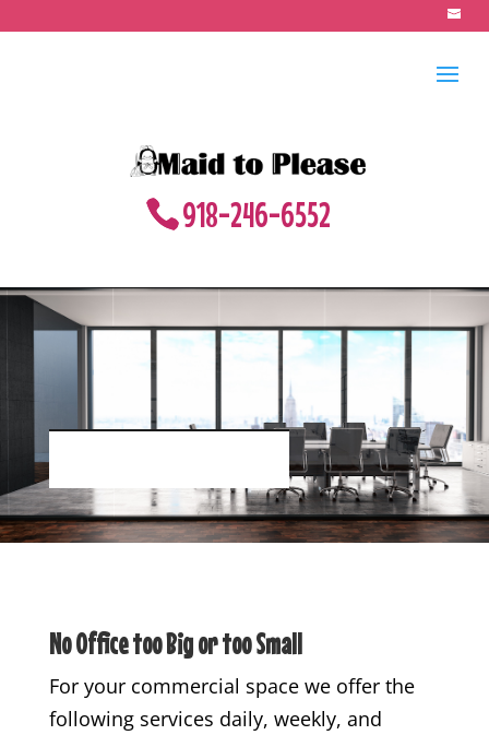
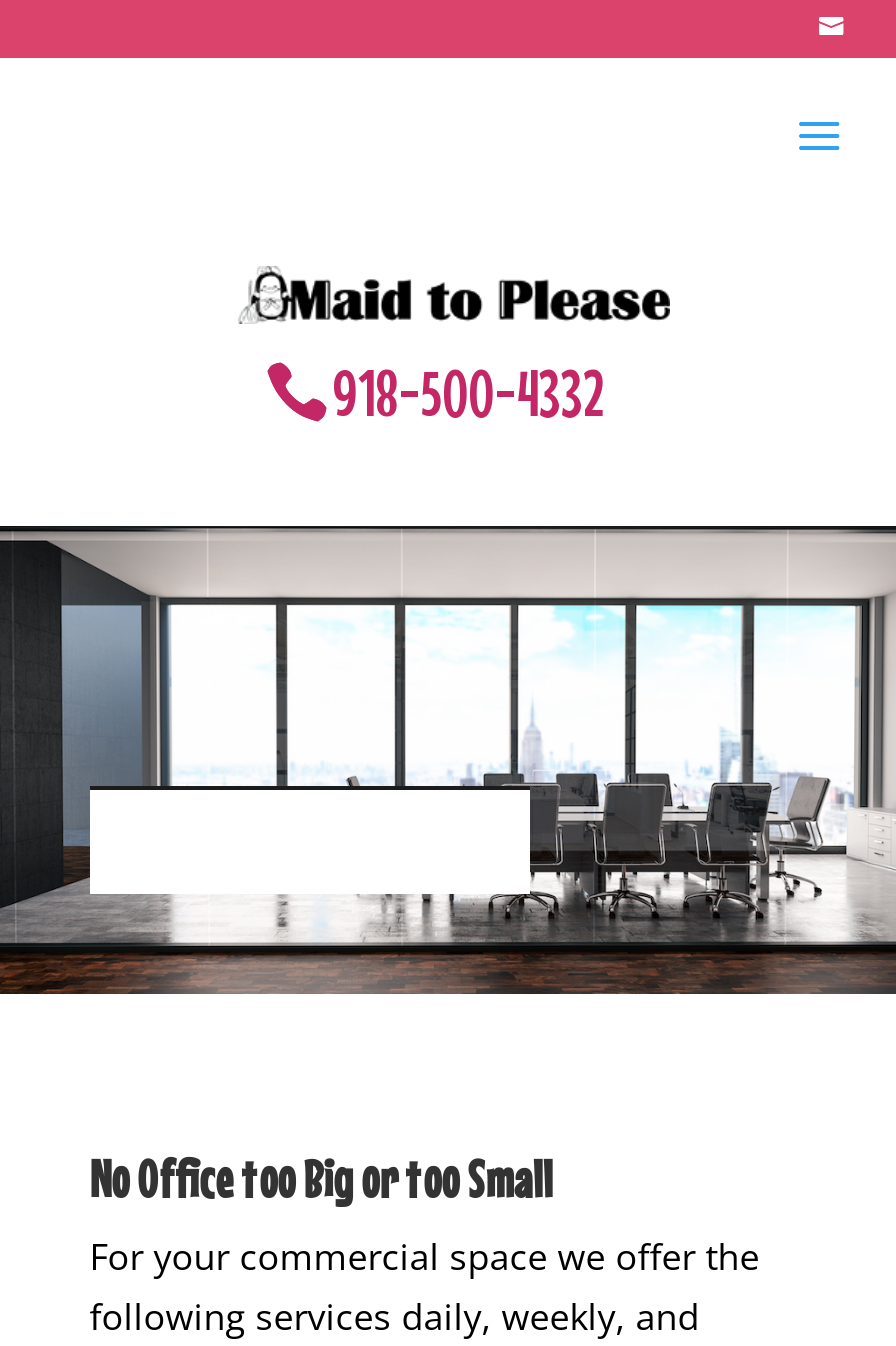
- 918-246-6552
+ 918-500-4332
